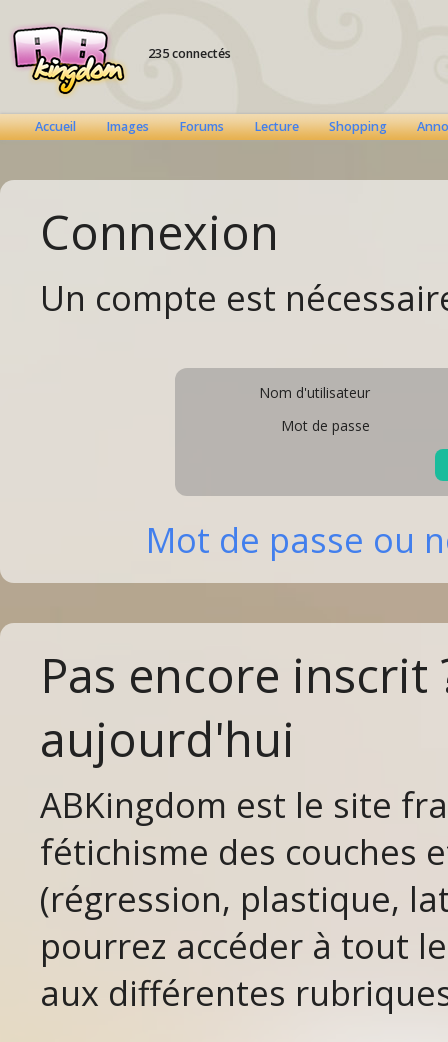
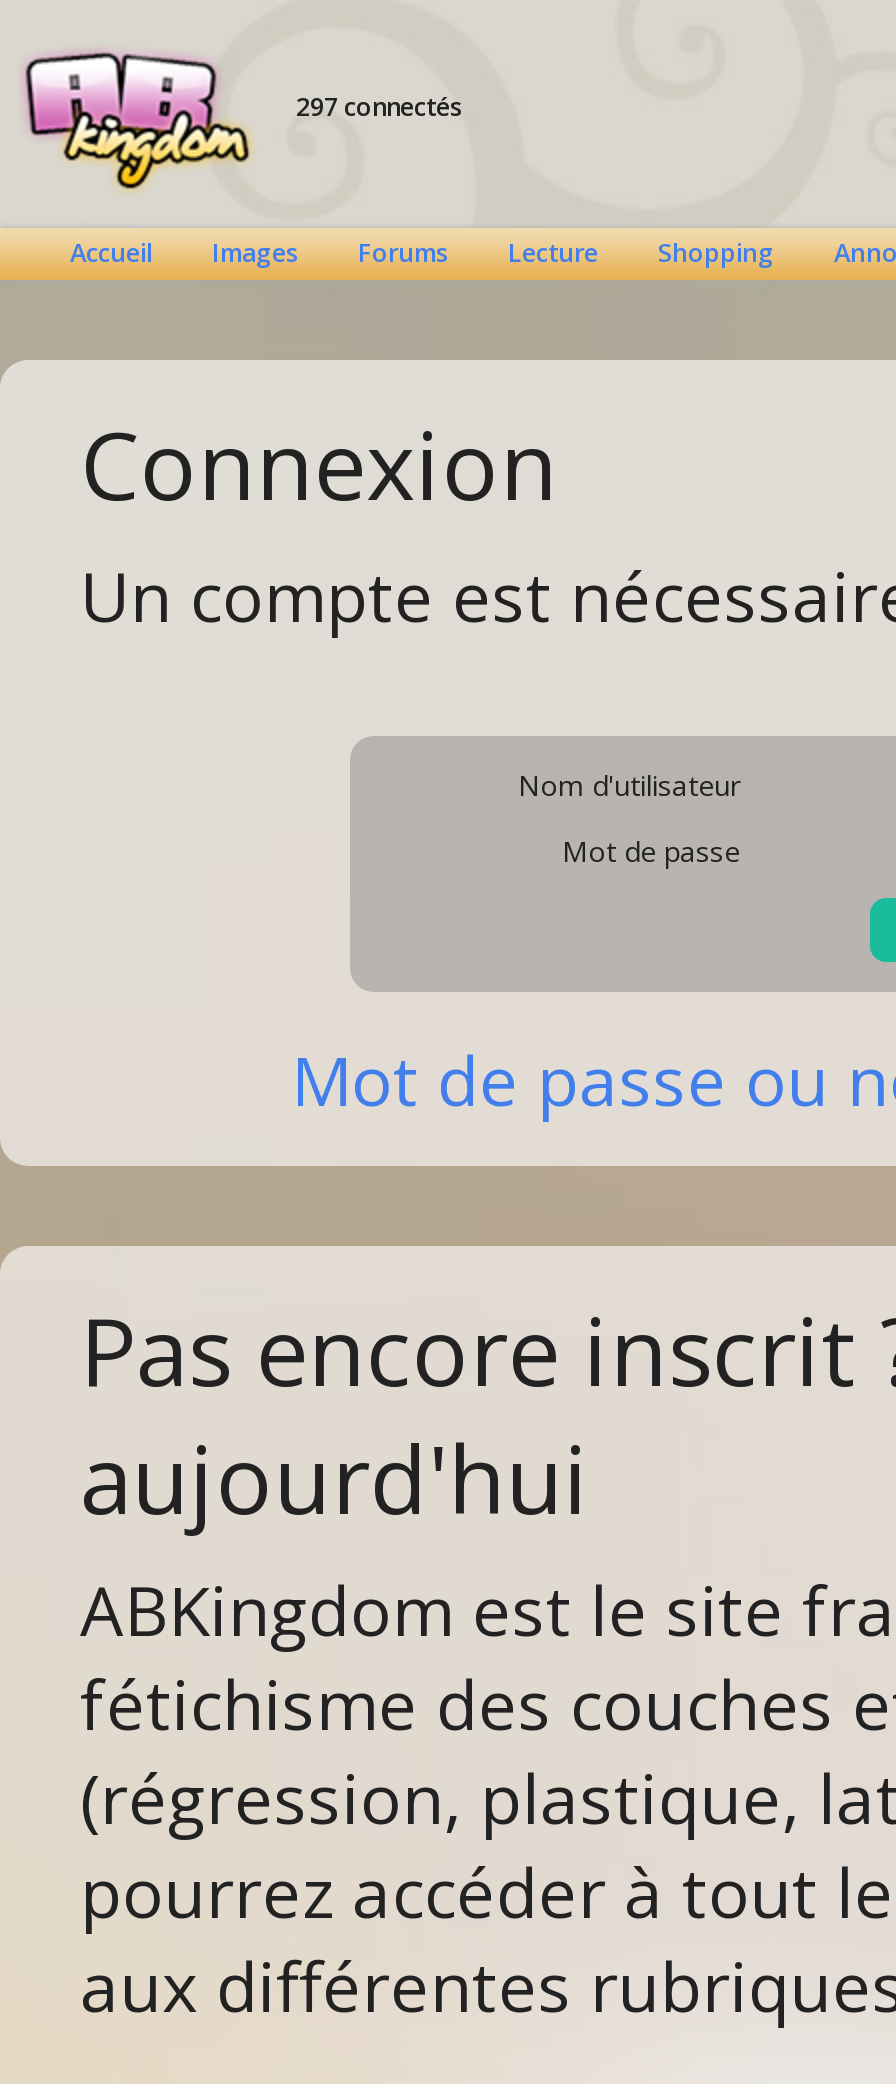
- 235 connectés
+ 297 connectés
